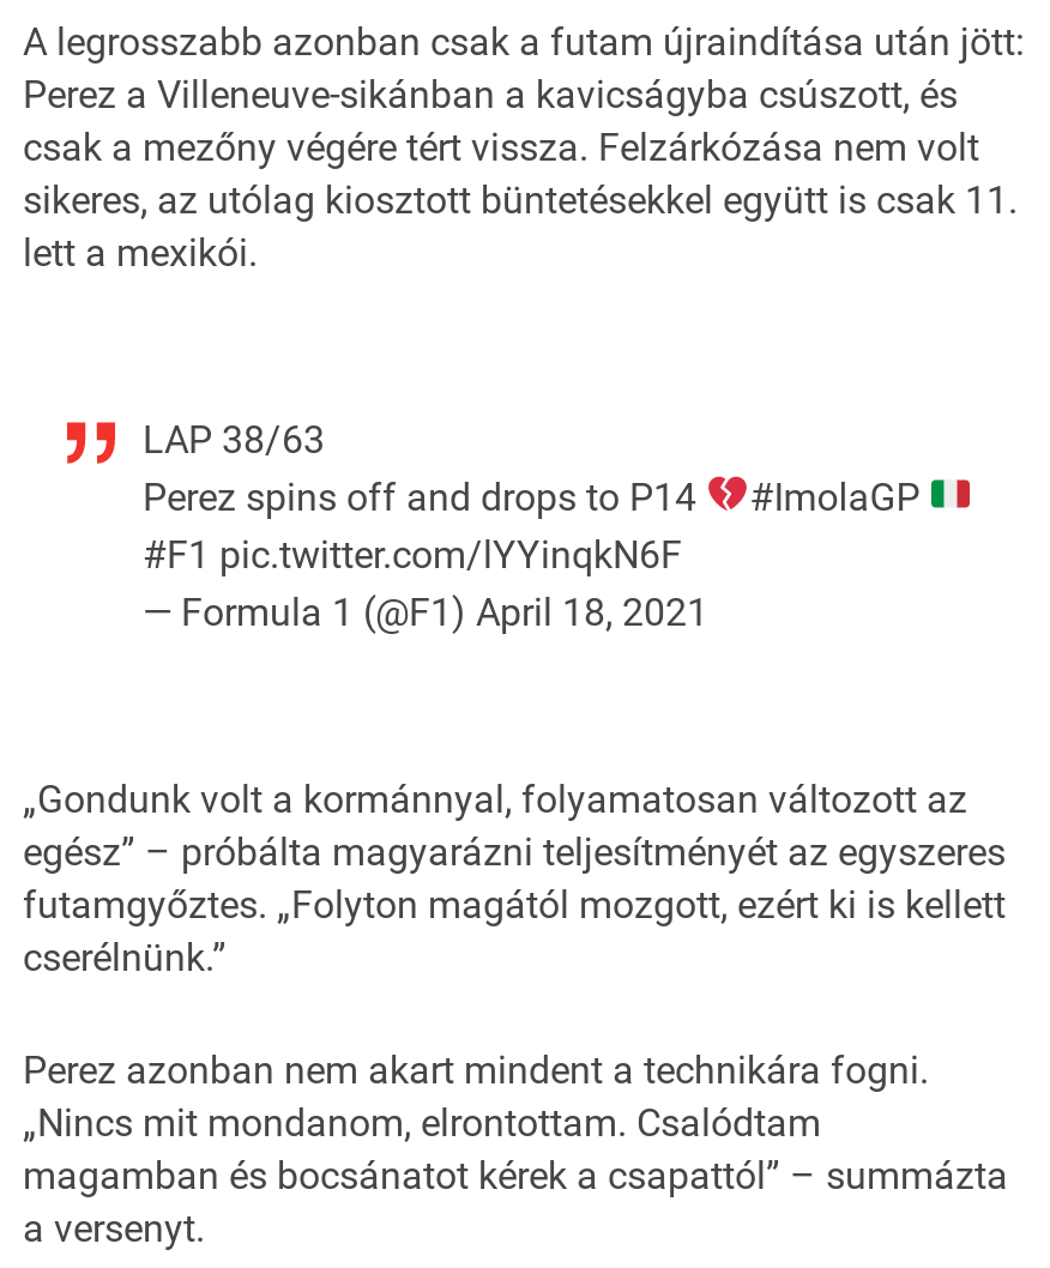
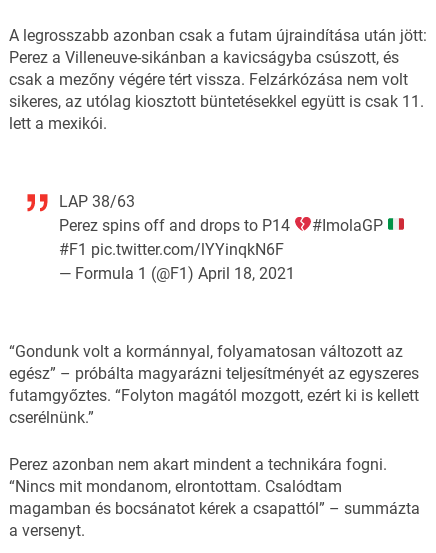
- „Gondunk volt a kormánnyal, folyamatosan változott az
+ “Gondunk volt a kormánnyal, folyamatosan változott az

- futamgyőztes. „Folyton magától mozgott, ezért ki is kellett
+ futamgyőztes. “Folyton magától mozgott, ezért ki is kellett

- „Nincs mit mondanom, elrontottam. Csalódtam
+ “Nincs mit mondanom, elrontottam. Csalódtam
